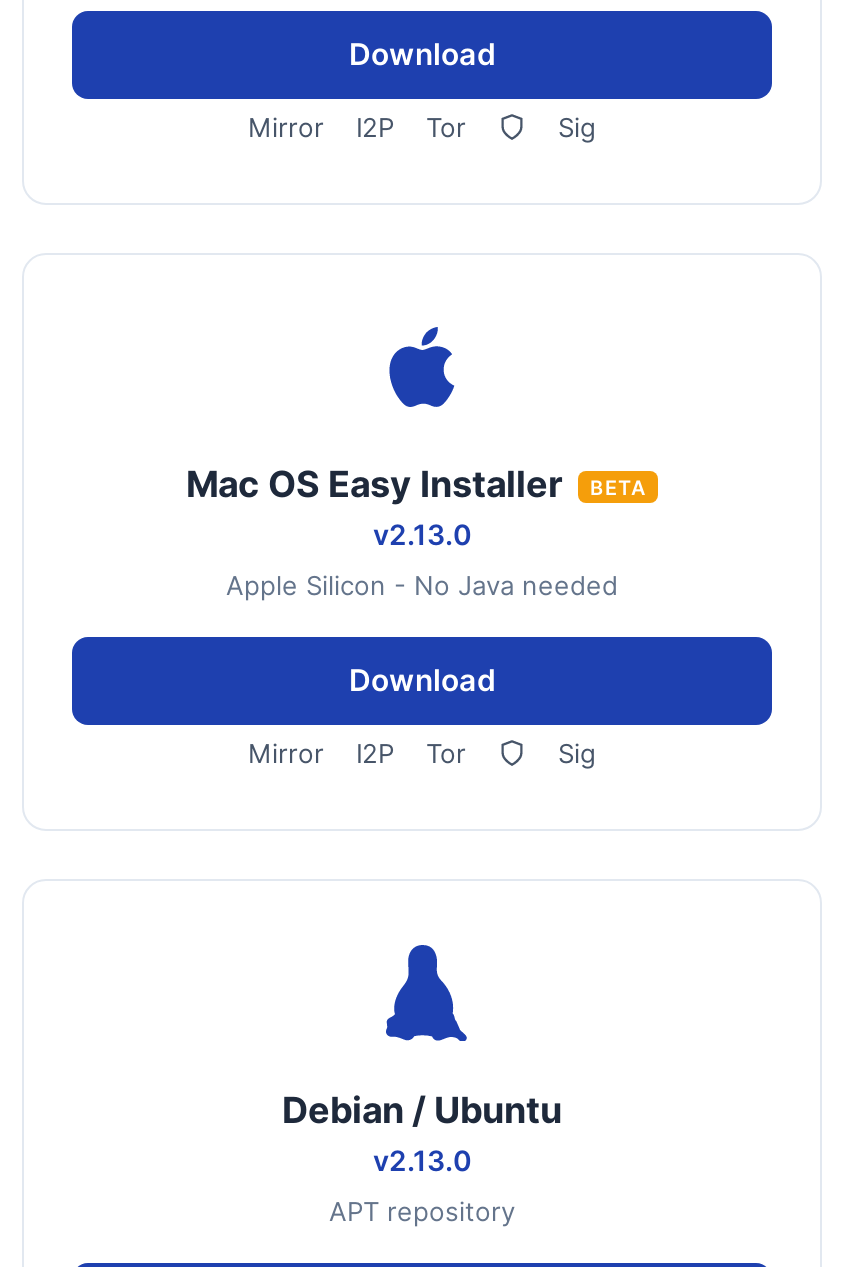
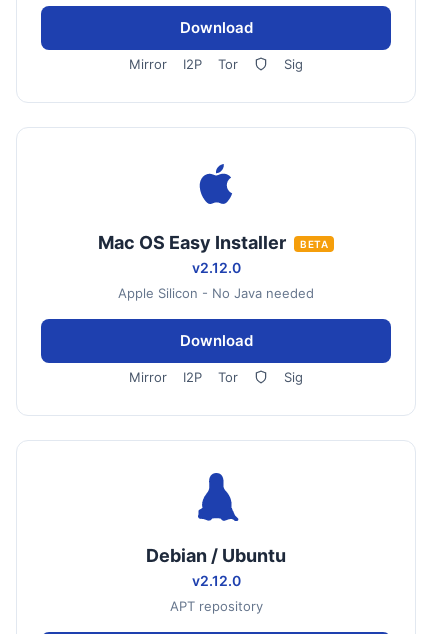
- v2.13.0
+ v2.12.0

- v2.13.0
+ v2.12.0
